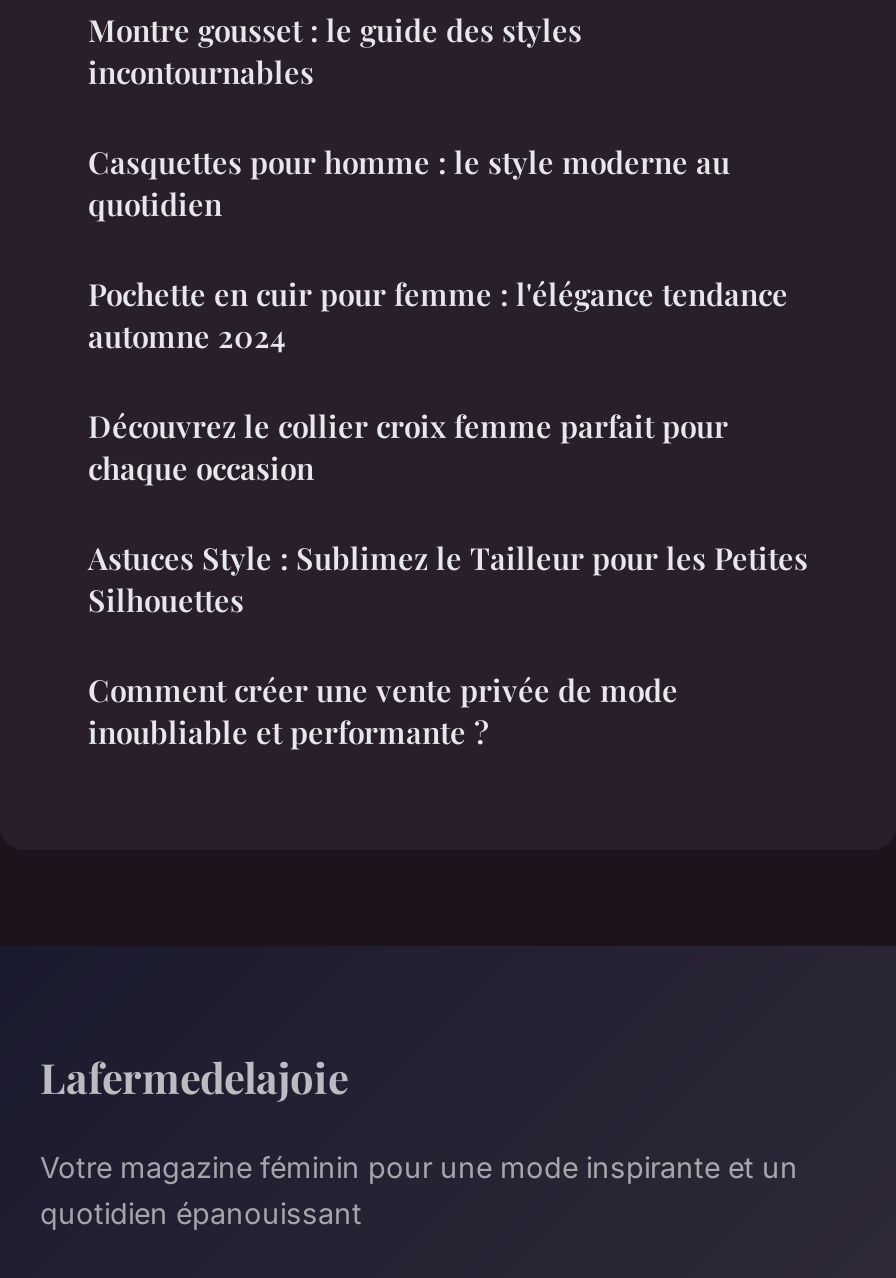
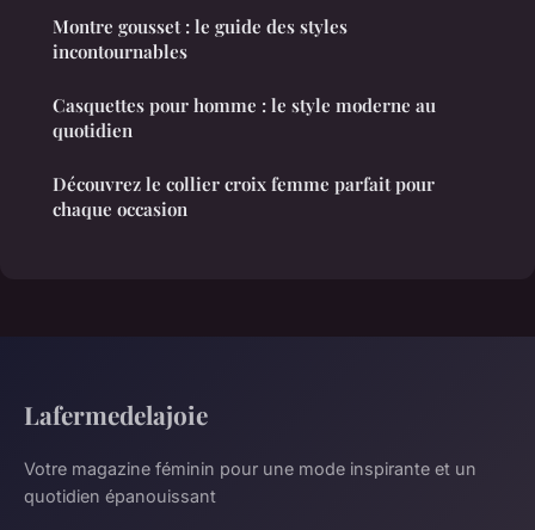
- Pochette en cuir pour femme : l'élégance tendance
- automne 2024

- Astuces Style : Sublimez le Tailleur pour les Petites
- Silhouettes
- Comment créer une vente privée de mode
- inoubliable et performante ?
